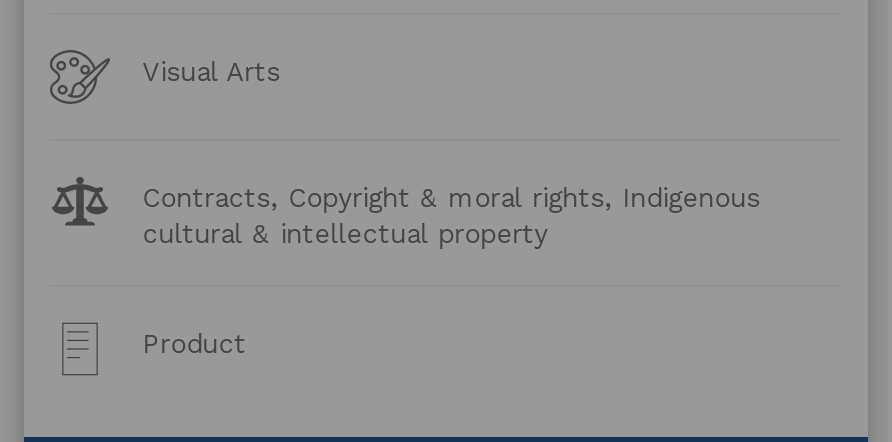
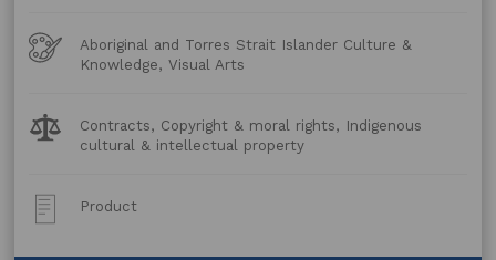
- Visual Arts
+ Aboriginal and Torres Strait Islander Culture &
+ Knowledge, Visual Arts
